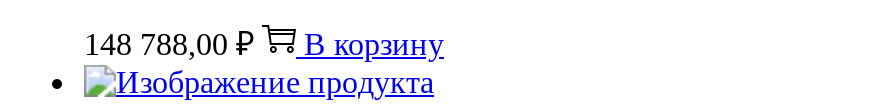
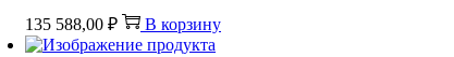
- 148 788,00 ₽ В корзину
+ 135 588,00 ₽ В корзину
